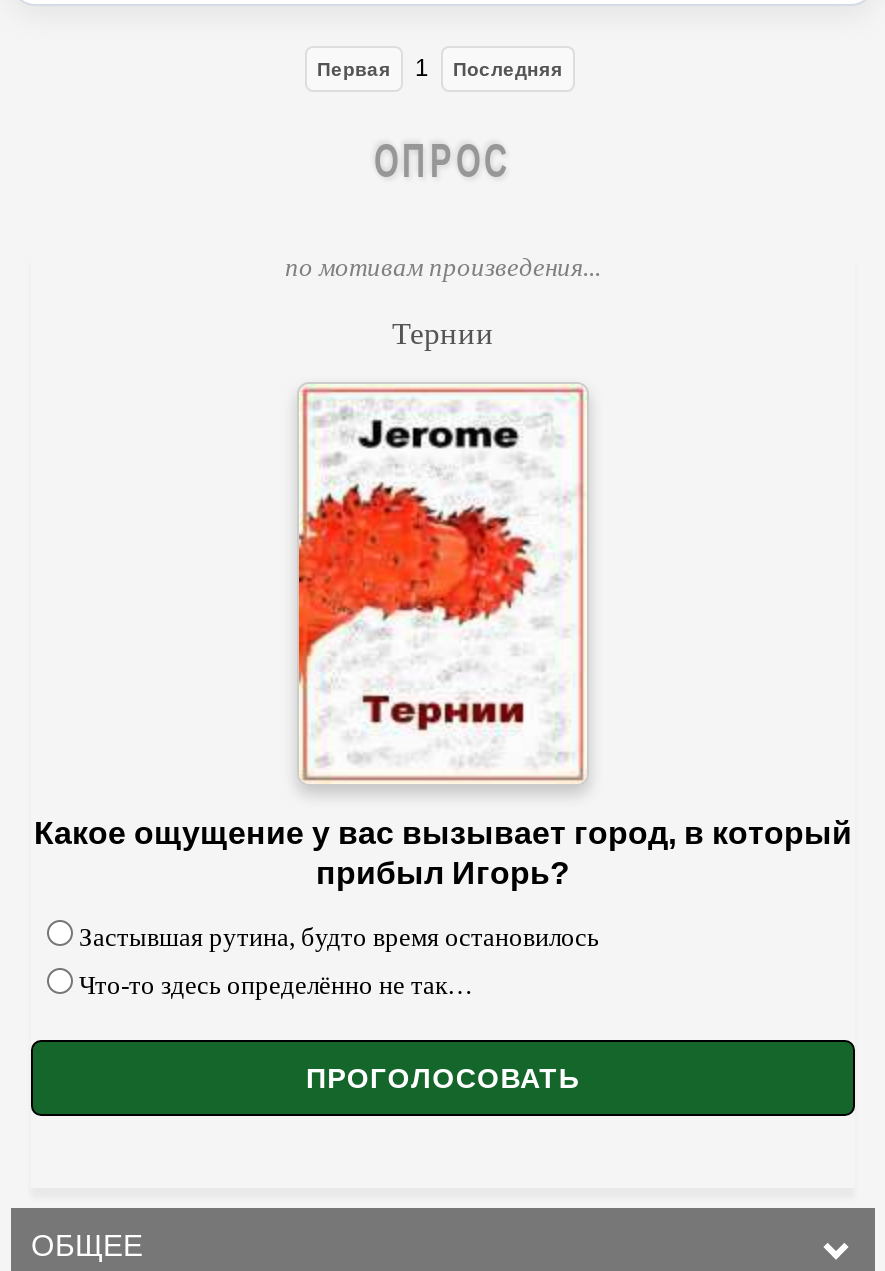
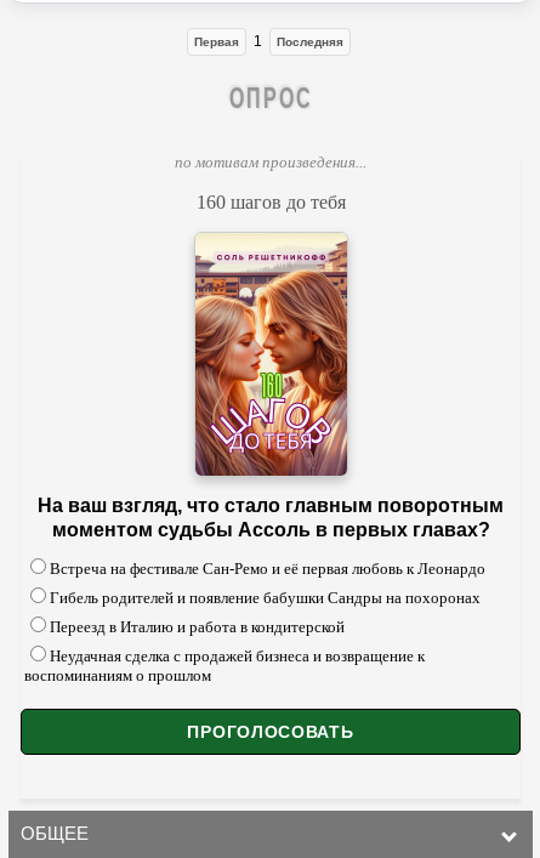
- Тернии
+ 160 шагов до тебя

- [image]
+ [image]

- Какое ощущение у вас вызывает город, в который
- прибыл Игорь?
- Застывшая рутина, будто время остановилось
- Что-то здесь определённо не так…
+ На ваш взгляд, что стало главным поворотным
+ моментом судьбы Ассоль в первых главах?
+ Встреча на фестивале Сан-Ремо и её первая любовь к Леонардо
+ Гибель родителей и появление бабушки Сандры на похоронах
+ Переезд в Италию и работа в кондитерской
+ Неудачная сделка с продажей бизнеса и возвращение к
+ воспоминаниям о прошлом
